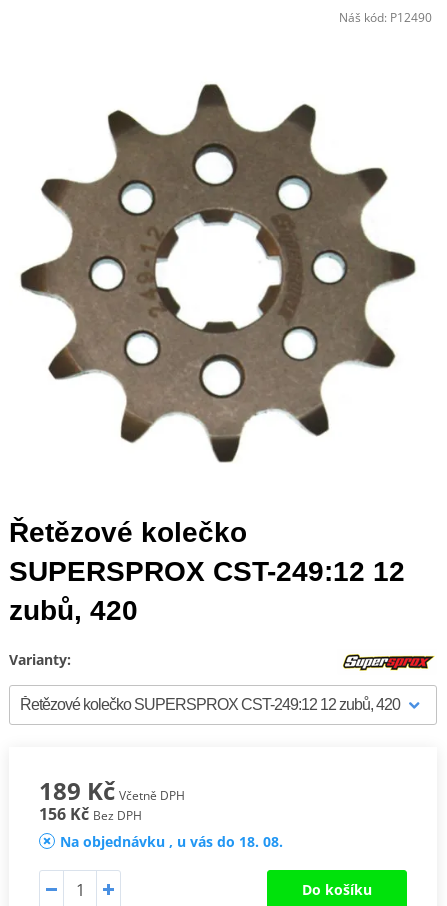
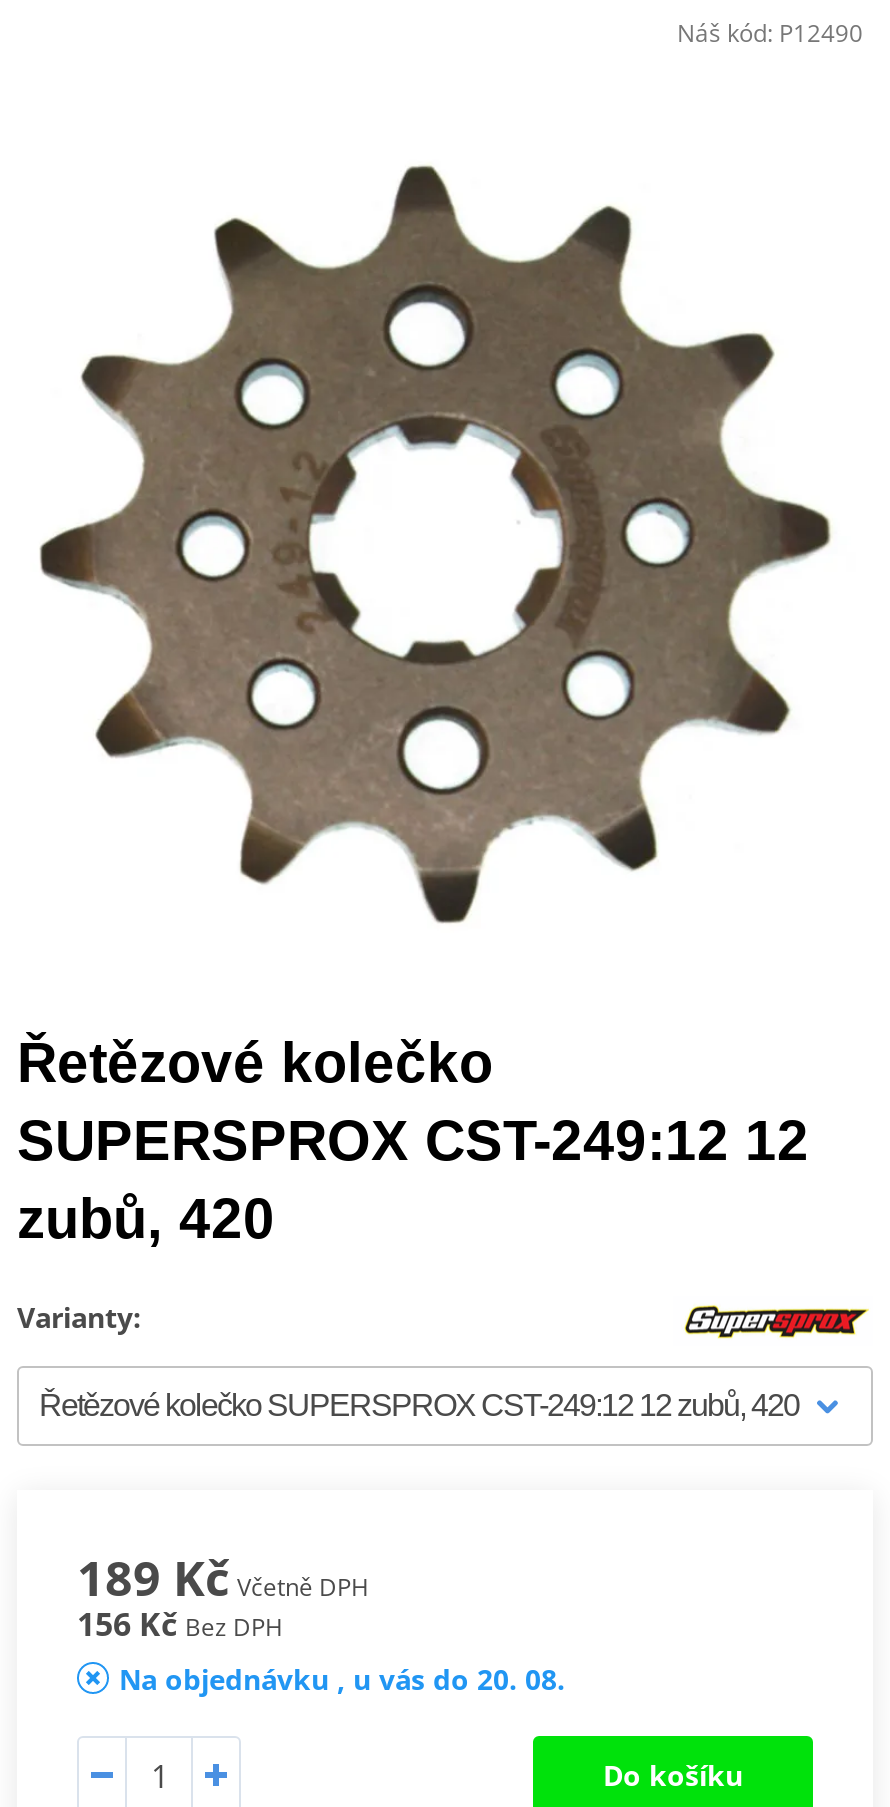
- Na objednávku , u vás do 18. 08.
+ Na objednávku , u vás do 20. 08.
